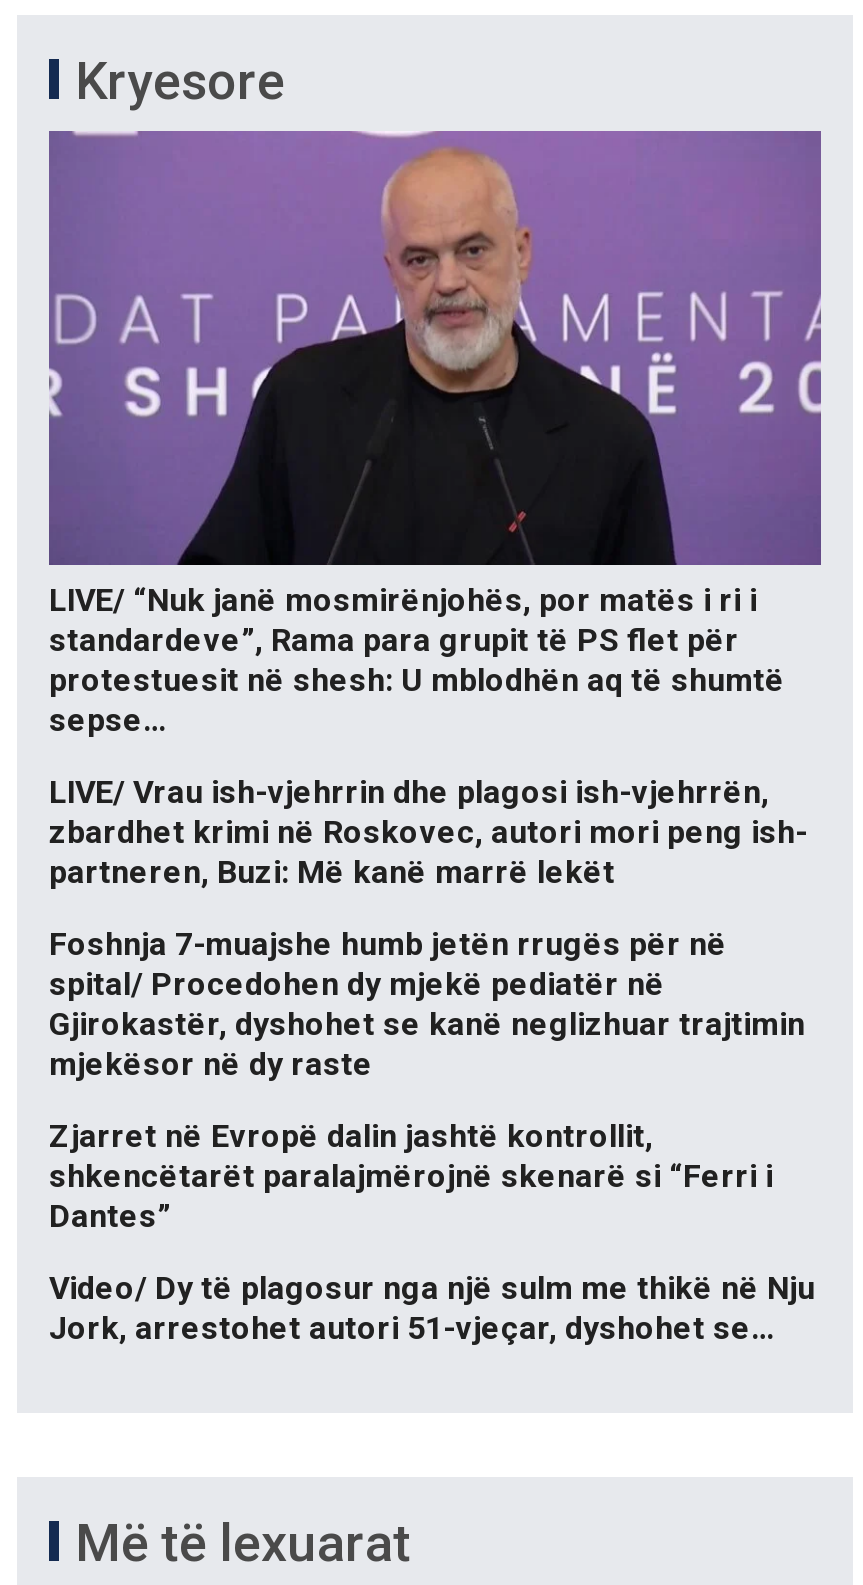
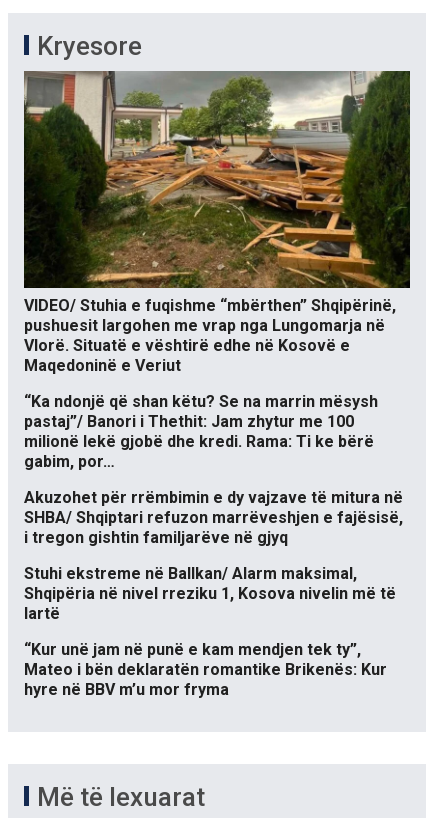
- [image]
- LIVE/ “Nuk janë mosmirënjohës, por matës i ri i
- standardeve”, Rama para grupit të PS flet për
- protestuesit në shesh: U mblodhën aq të shumtë
- sepse…
+ [image]
+ VIDEO/ Stuhia e fuqishme “mbërthen” Shqipërinë,
+ pushuesit largohen me vrap nga Lungomarja në
+ Vlorë. Situatë e vështirë edhe në Kosovë e
+ Maqedoninë e Veriut

- LIVE/ Vrau ish-vjehrrin dhe plagosi ish-vjehrrën,
- zbardhet krimi në Roskovec, autori mori peng ish-
- partneren, Buzi: Më kanë marrë lekët
+ “Ka ndonjë që shan këtu? Se na marrin mësysh
+ pastaj”/ Banori i Thethit: Jam zhytur me 100
+ milionë lekë gjobë dhe kredi. Rama: Ti ke bërë
+ gabim, por…

- Foshnja 7-muajshe humb jetën rrugës për në
- spital/ Procedohen dy mjekë pediatër në
- Gjirokastër, dyshohet se kanë neglizhuar trajtimin
- mjekësor në dy raste
+ Akuzohet për rrëmbimin e dy vajzave të mitura në
+ SHBA/ Shqiptari refuzon marrëveshjen e fajësisë,
+ i tregon gishtin familjarëve në gjyq

- Zjarret në Evropë dalin jashtë kontrollit,
- shkencëtarët paralajmërojnë skenarë si “Ferri i
- Dantes”
+ Stuhi ekstreme në Ballkan/ Alarm maksimal,
+ Shqipëria në nivel rreziku 1, Kosova nivelin më të
+ lartë

- Video/ Dy të plagosur nga një sulm me thikë në Nju
- Jork, arrestohet autori 51-vjeçar, dyshohet se…
+ “Kur unë jam në punë e kam mendjen tek ty”,
+ Mateo i bën deklaratën romantike Brikenës: Kur
+ hyre në BBV m’u mor fryma
